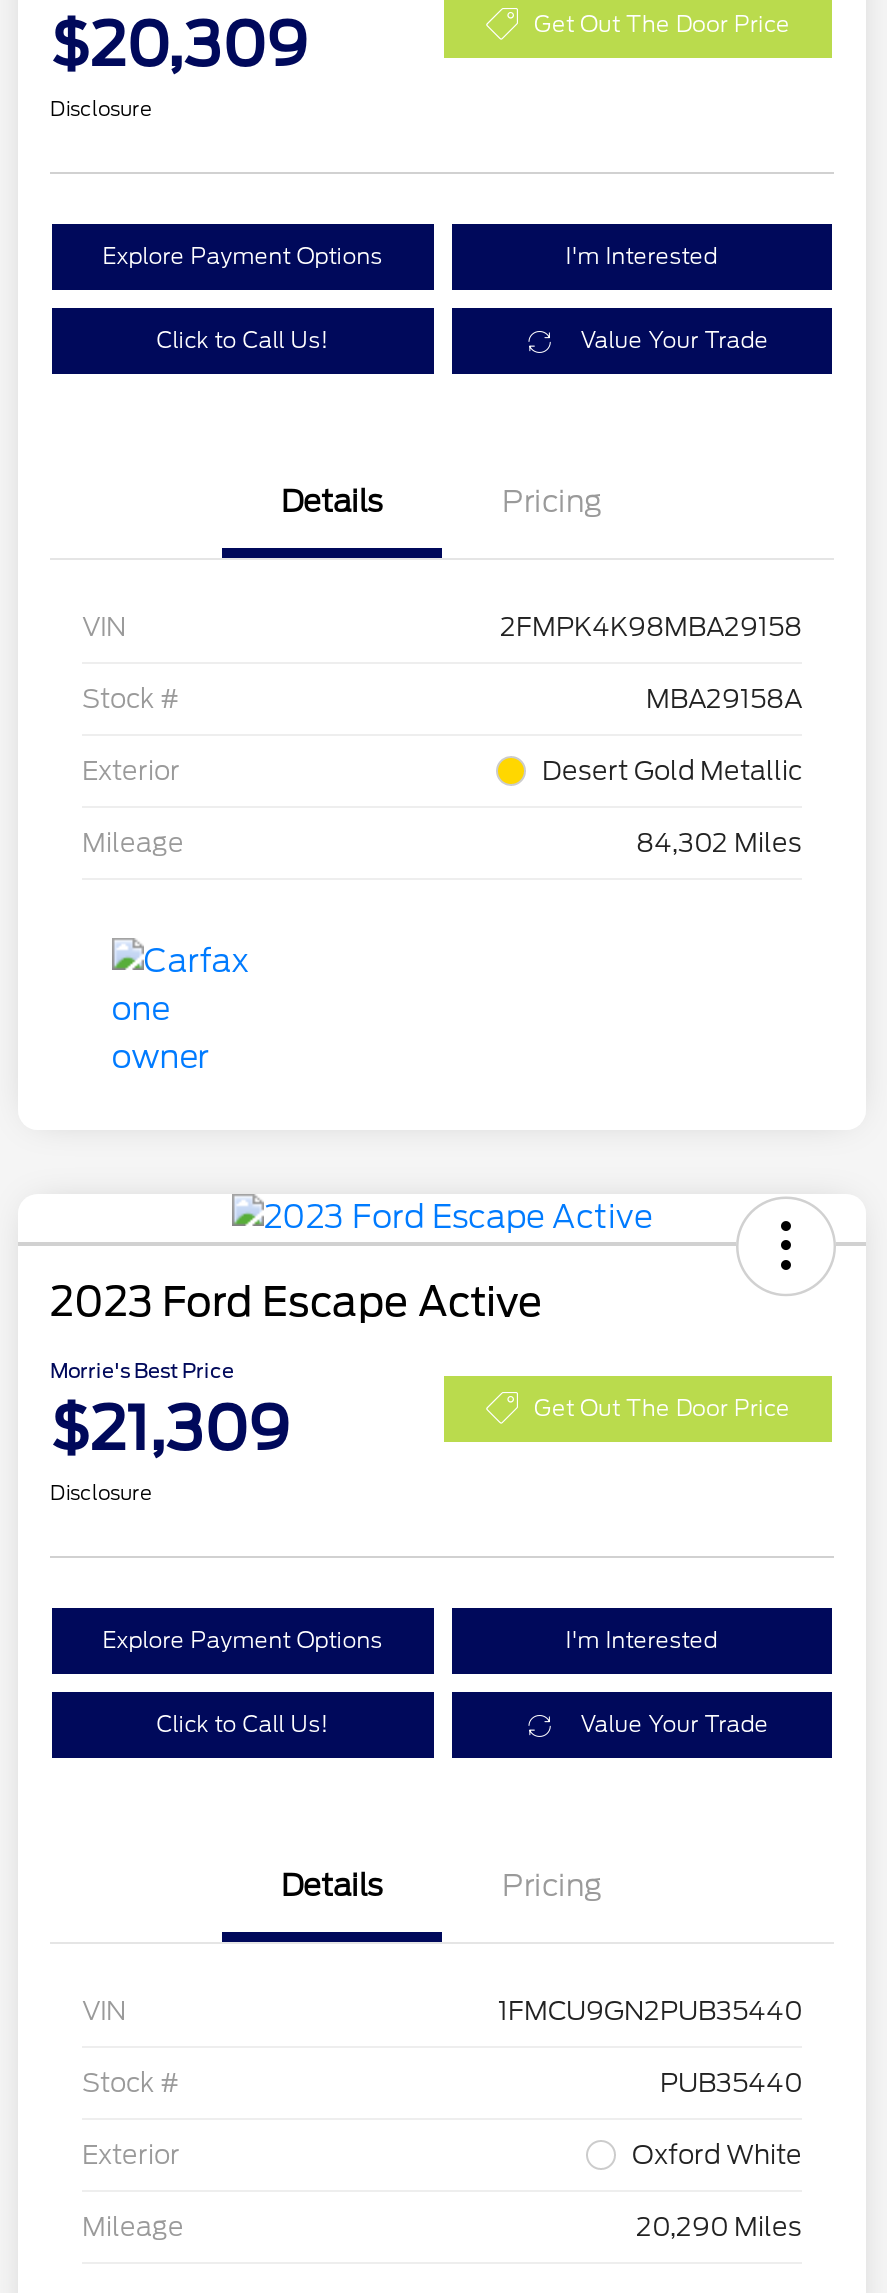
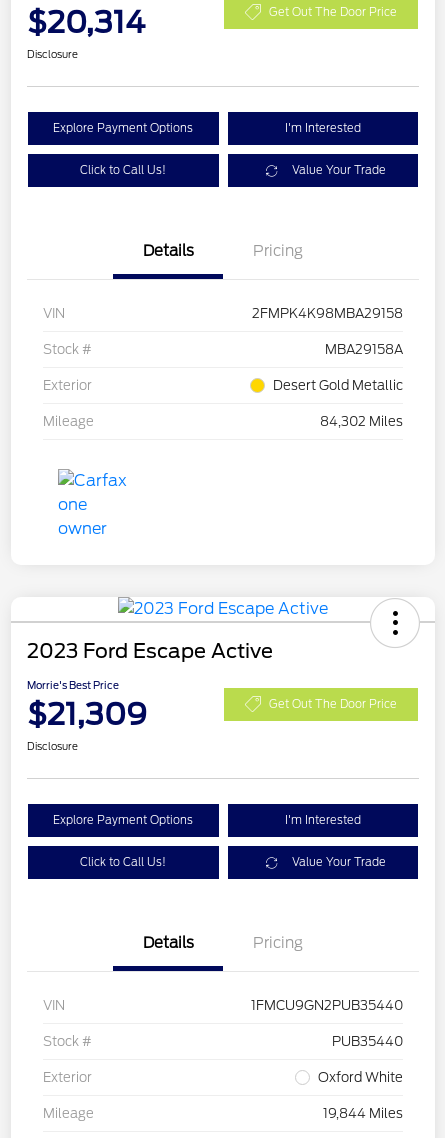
- $20,309
+ $20,314

- 20,290 Miles
+ 19,844 Miles
